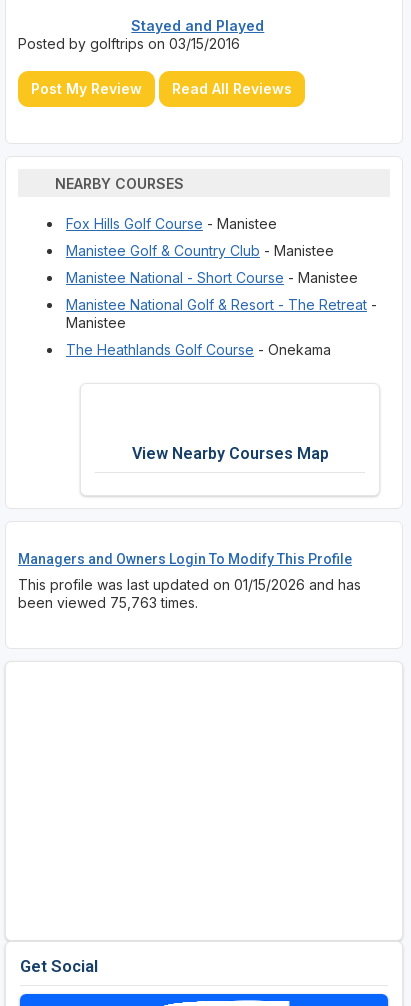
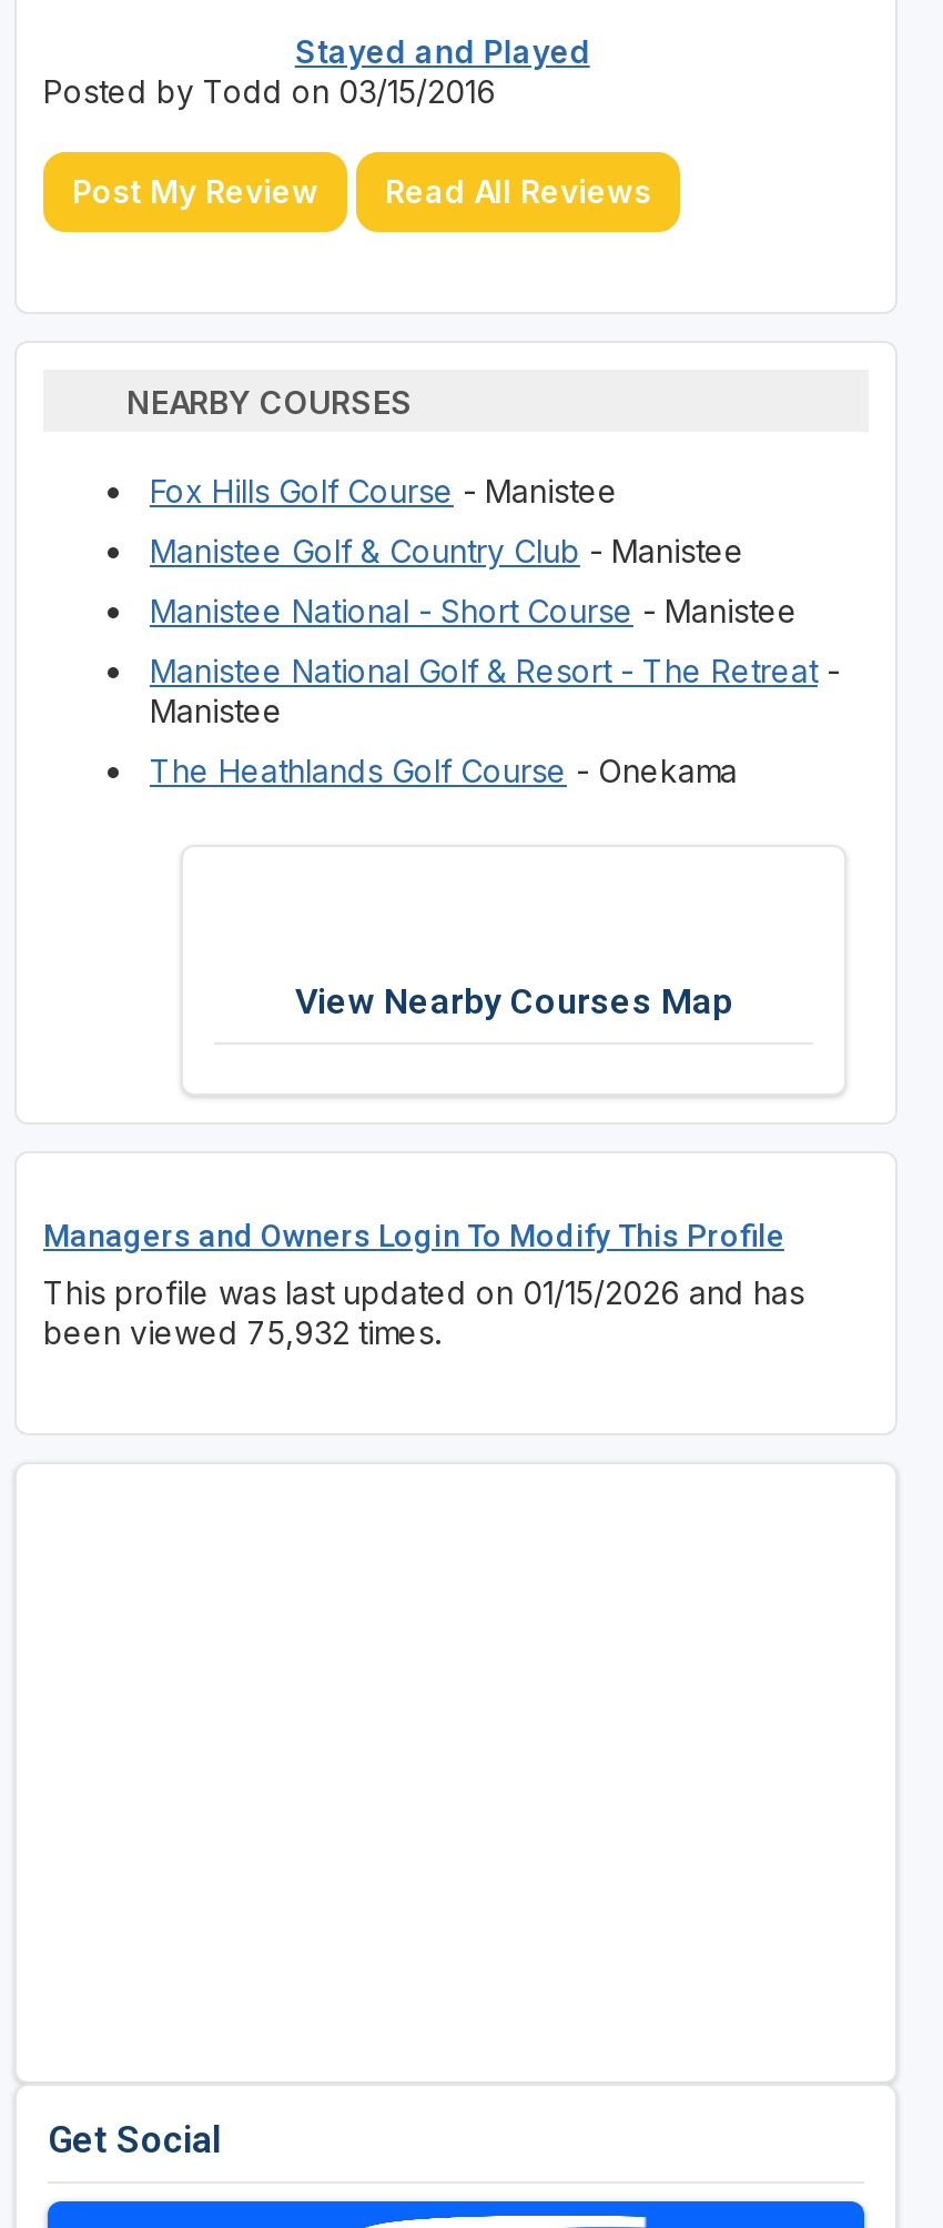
- Posted by golftrips on 03/15/2016
+ Posted by Todd on 03/15/2016

- been viewed 75,763 times.
+ been viewed 75,932 times.
